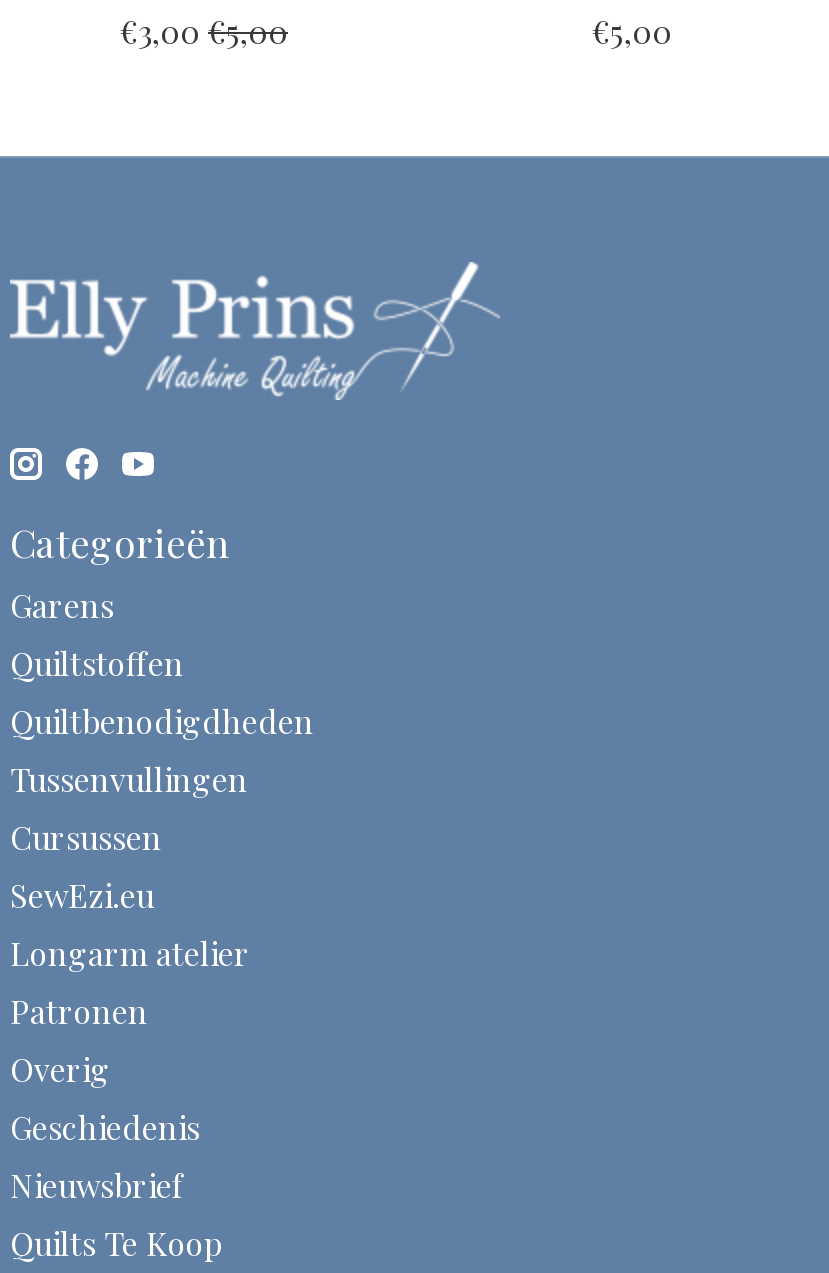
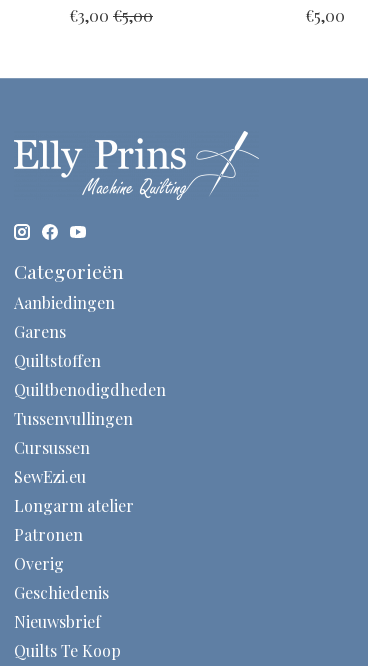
+ Aanbiedingen
